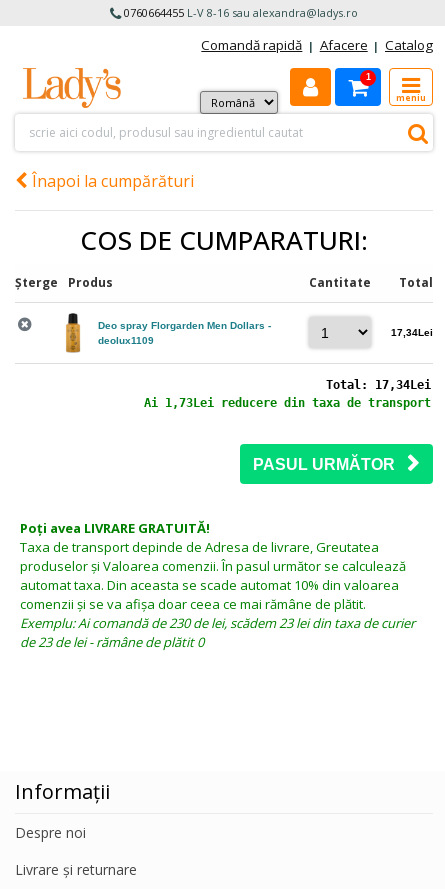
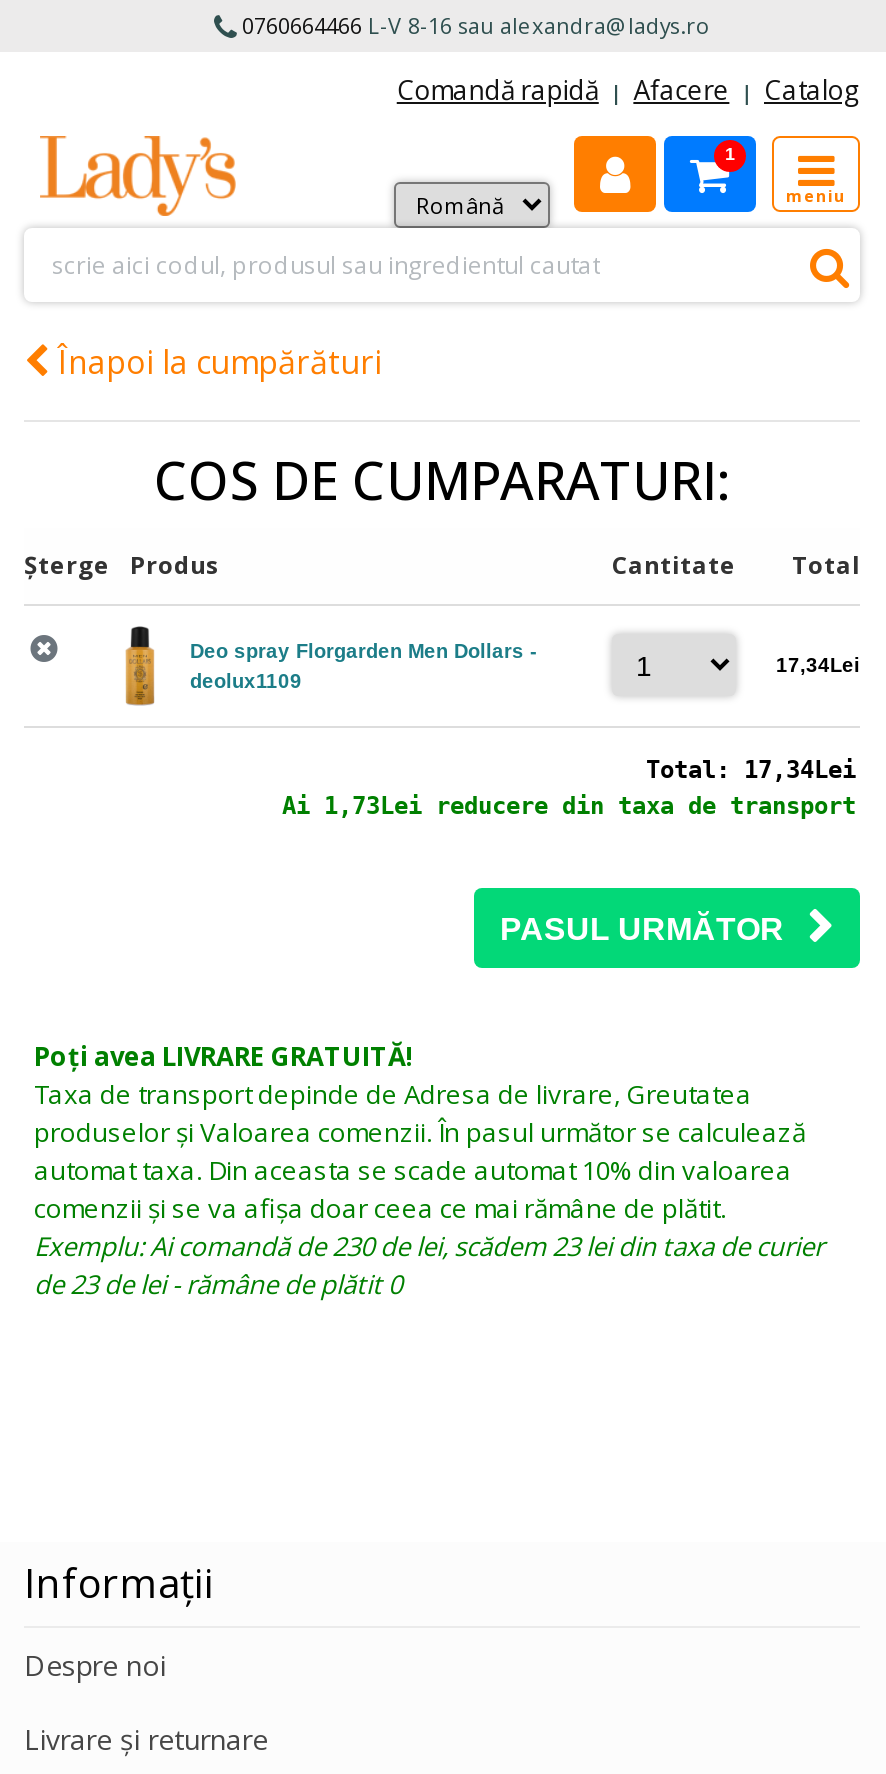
- 0760664455 L-V 8-16 sau alexandra@ladys.ro
+ 0760664466 L-V 8-16 sau alexandra@ladys.ro
